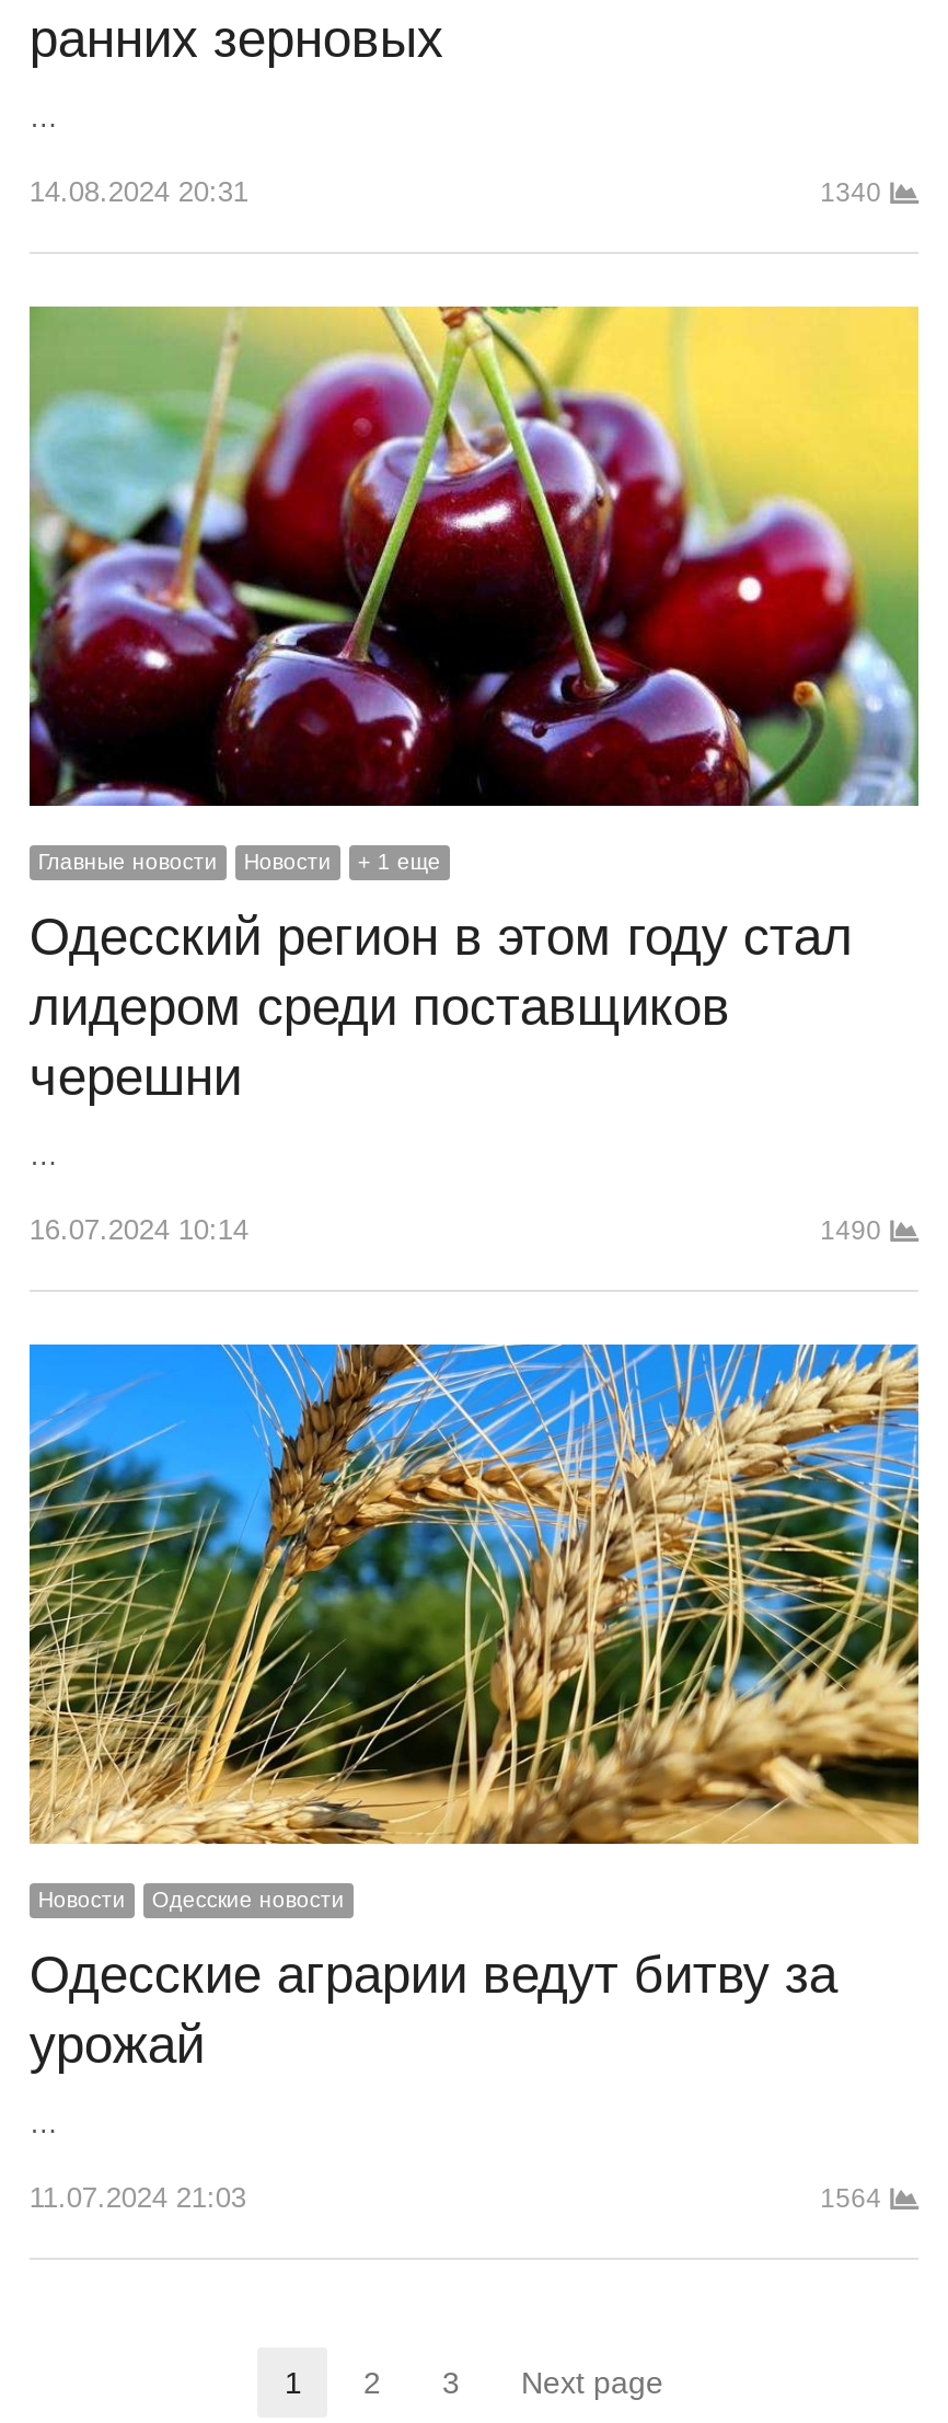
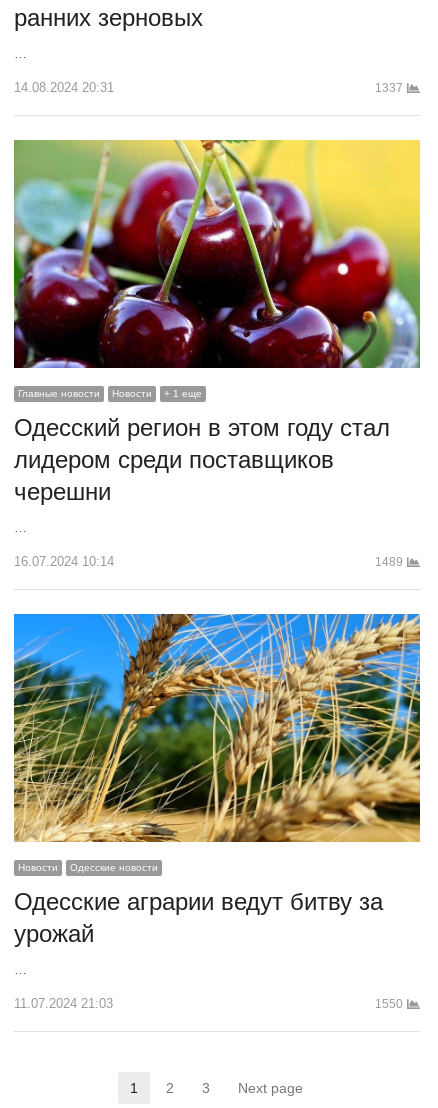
- 1340
+ 1337

- 1490
+ 1489

- 1564
+ 1550
